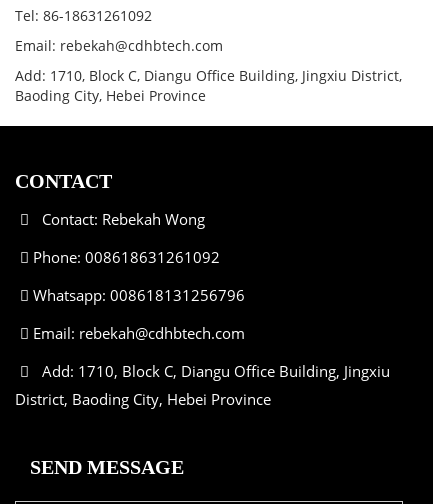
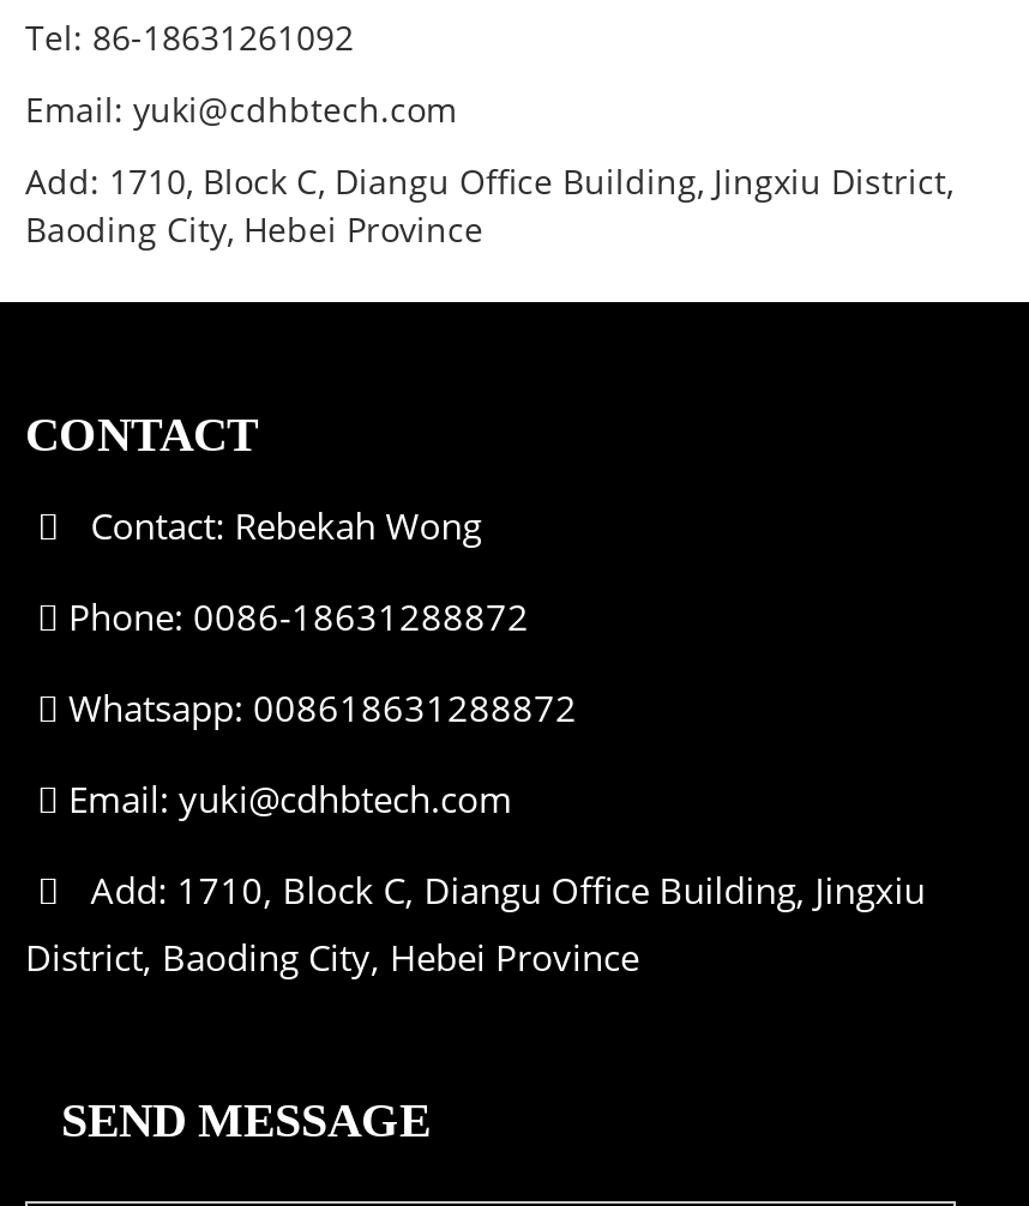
- Email: rebekah@cdhbtech.com
+ Email: yuki@cdhbtech.com

- Phone: 008618631261092
+ Phone: 0086-18631288872

- Whatsapp: 008618131256796
+ Whatsapp: 008618631288872

- Email: rebekah@cdhbtech.com
+ Email: yuki@cdhbtech.com
